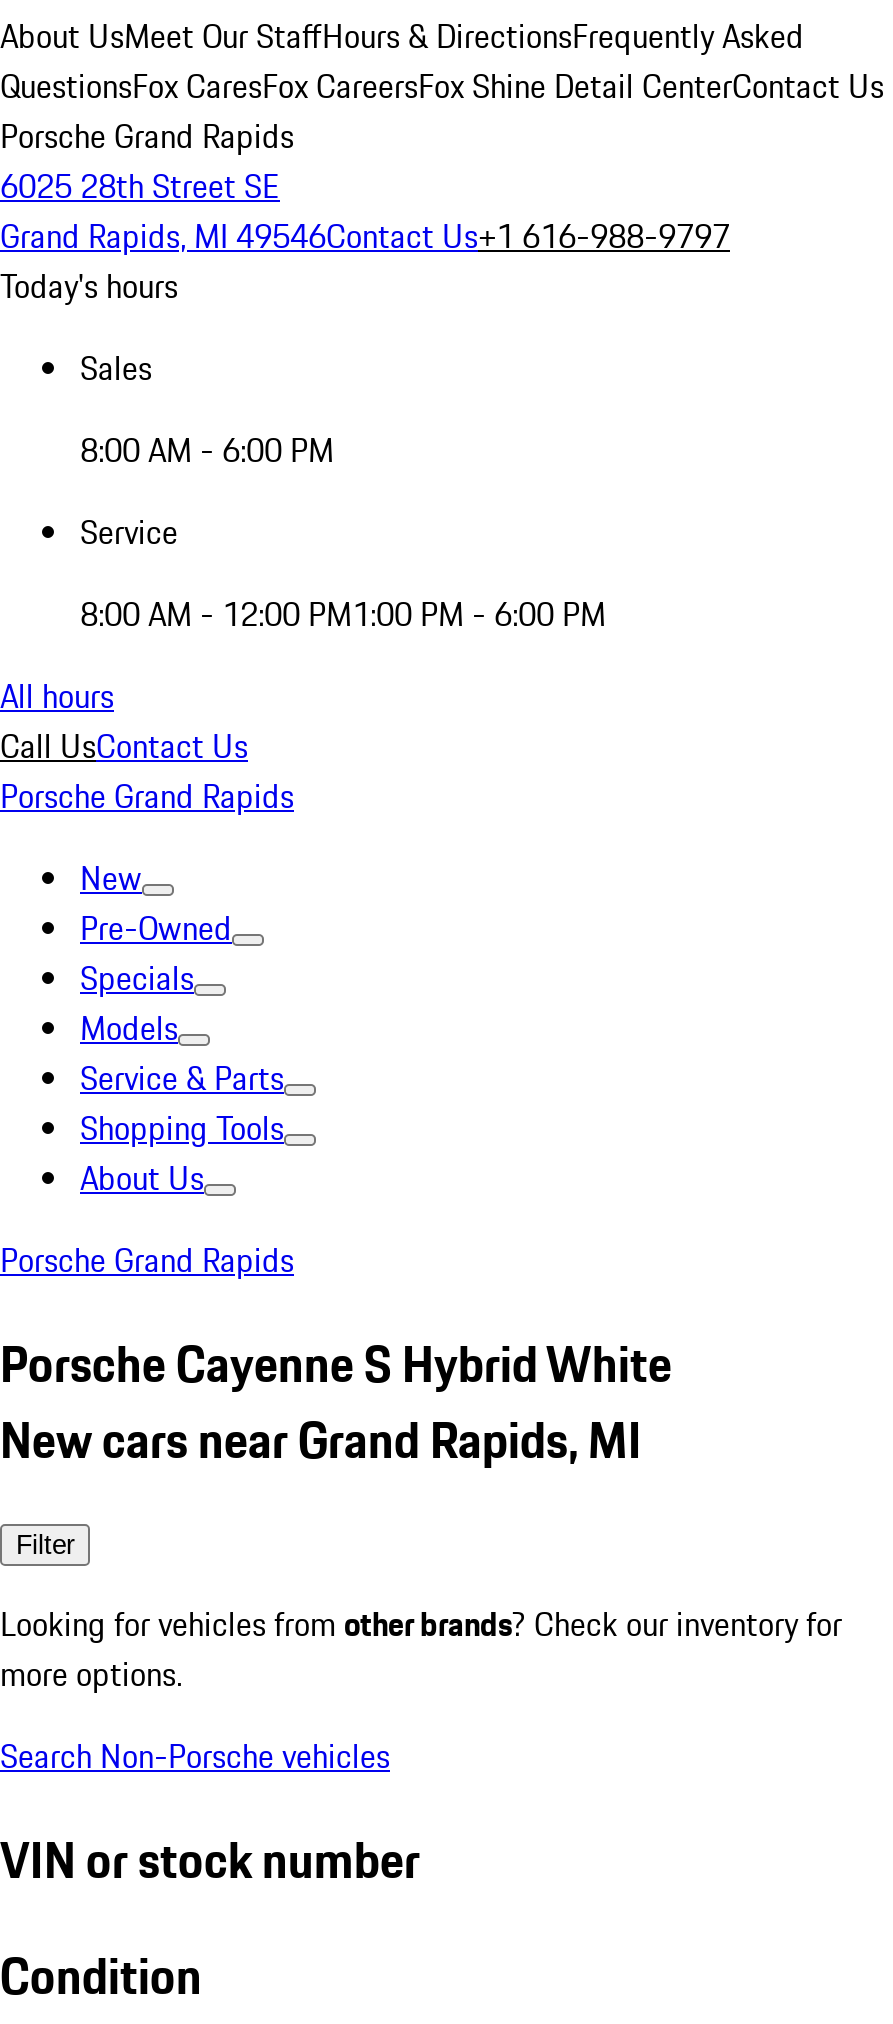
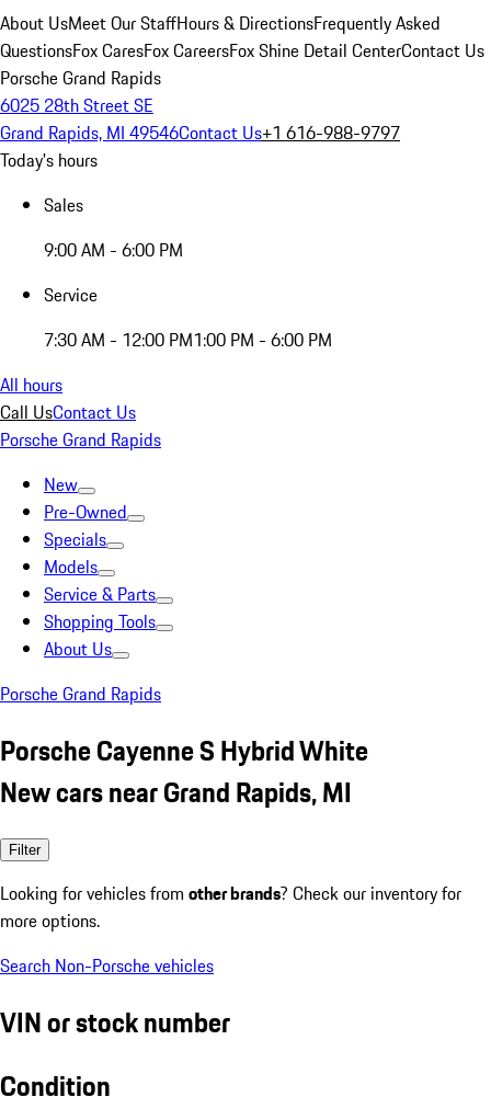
- 8:00 AM - 6:00 PM
+ 9:00 AM - 6:00 PM

- 8:00 AM - 12:00 PM1:00 PM - 6:00 PM
+ 7:30 AM - 12:00 PM1:00 PM - 6:00 PM
